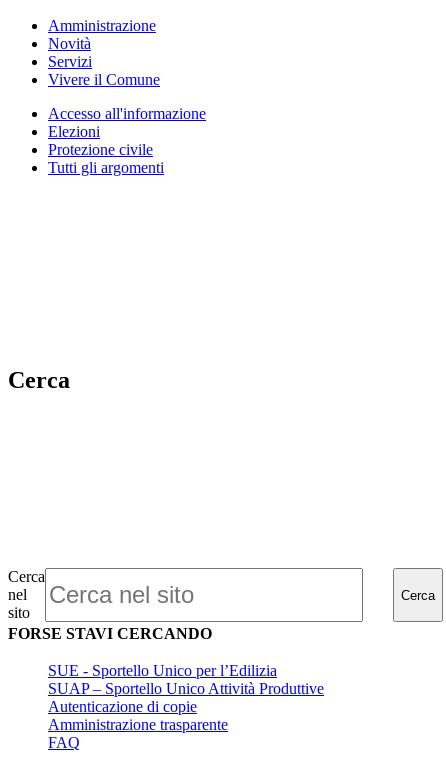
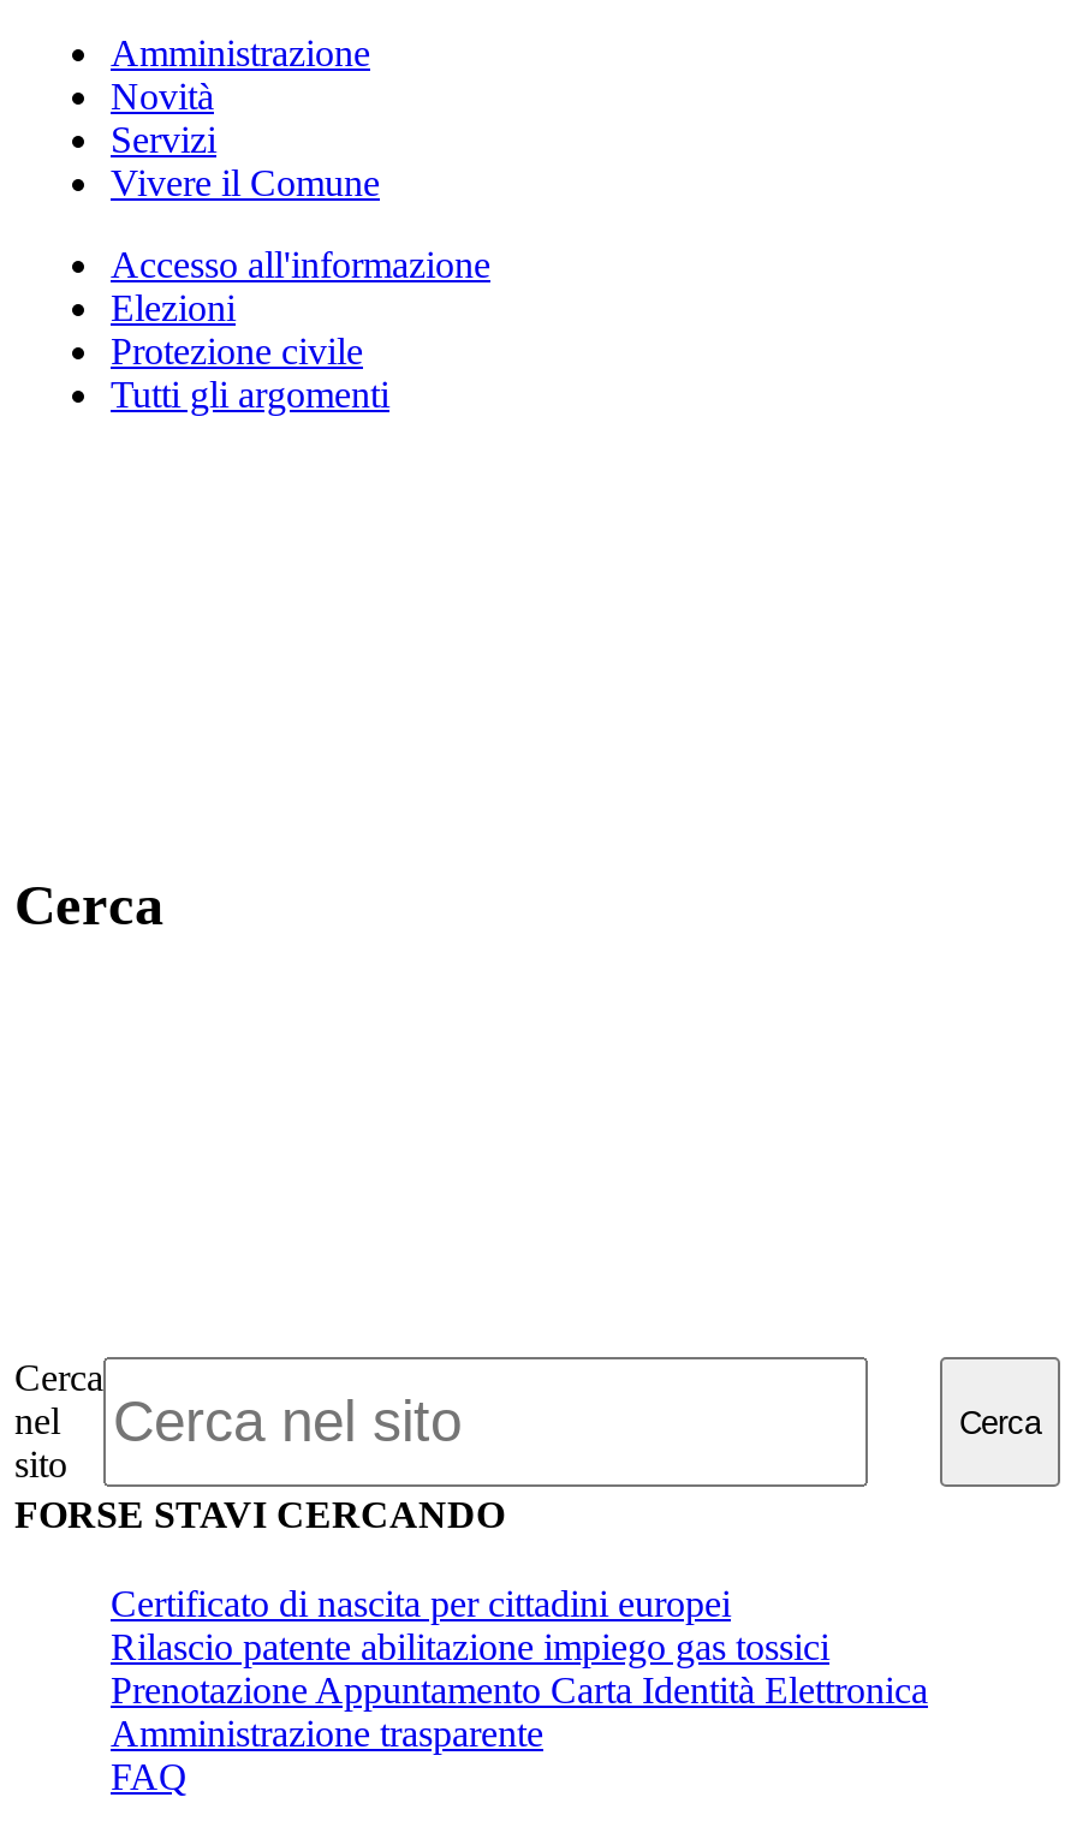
- SUE - Sportello Unico per l’Edilizia
- SUAP – Sportello Unico Attività Produttive
- Autenticazione di copie
+ Certificato di nascita per cittadini europei
+ Rilascio patente abilitazione impiego gas tossici
+ Prenotazione Appuntamento Carta Identità Elettronica
